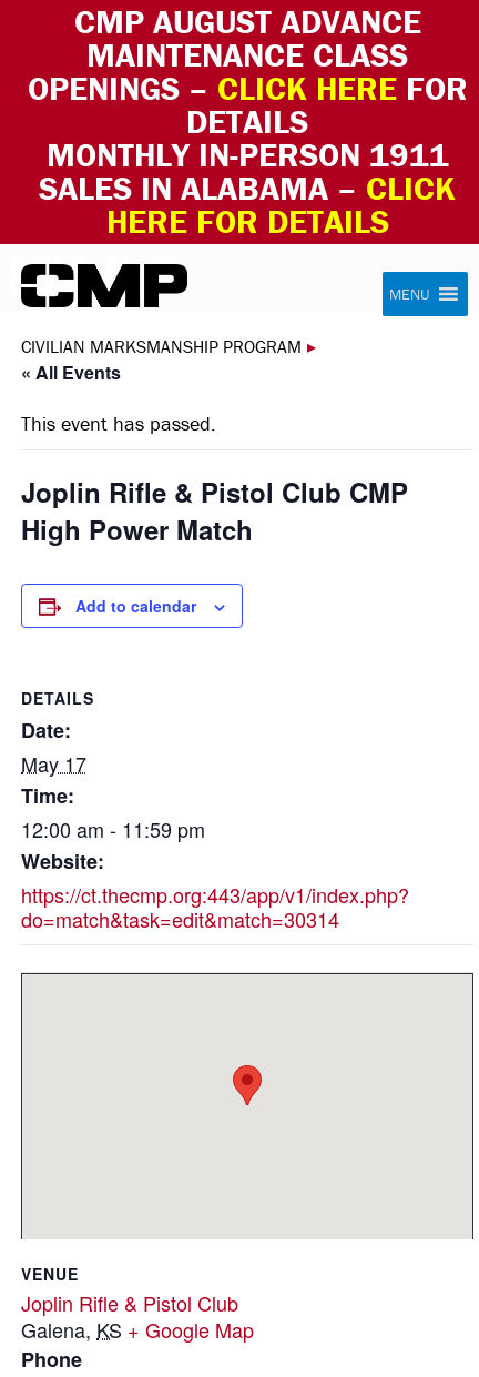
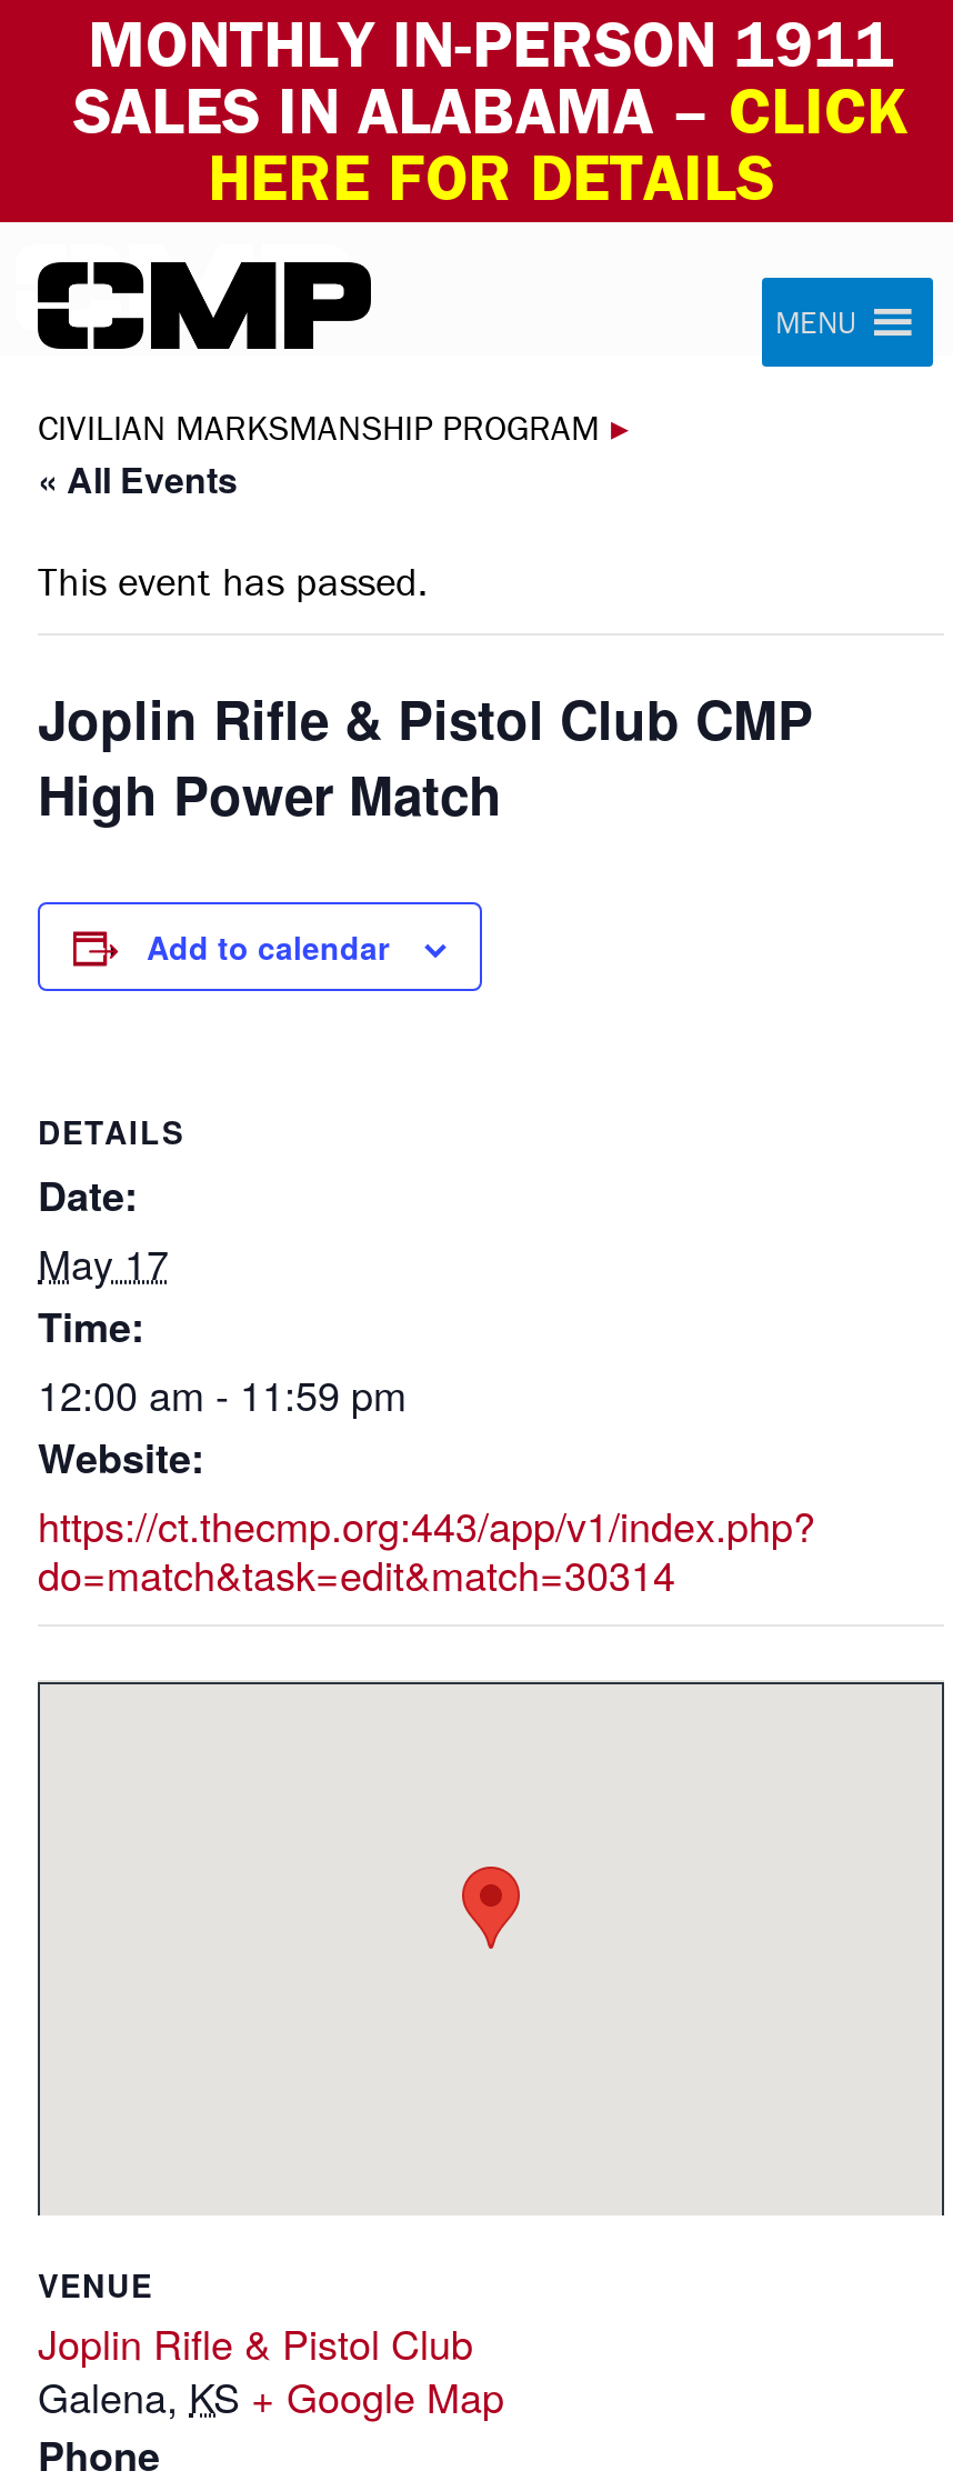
- CMP AUGUST ADVANCE
- MAINTENANCE CLASS
- OPENINGS – CLICK HERE FOR
- DETAILS
